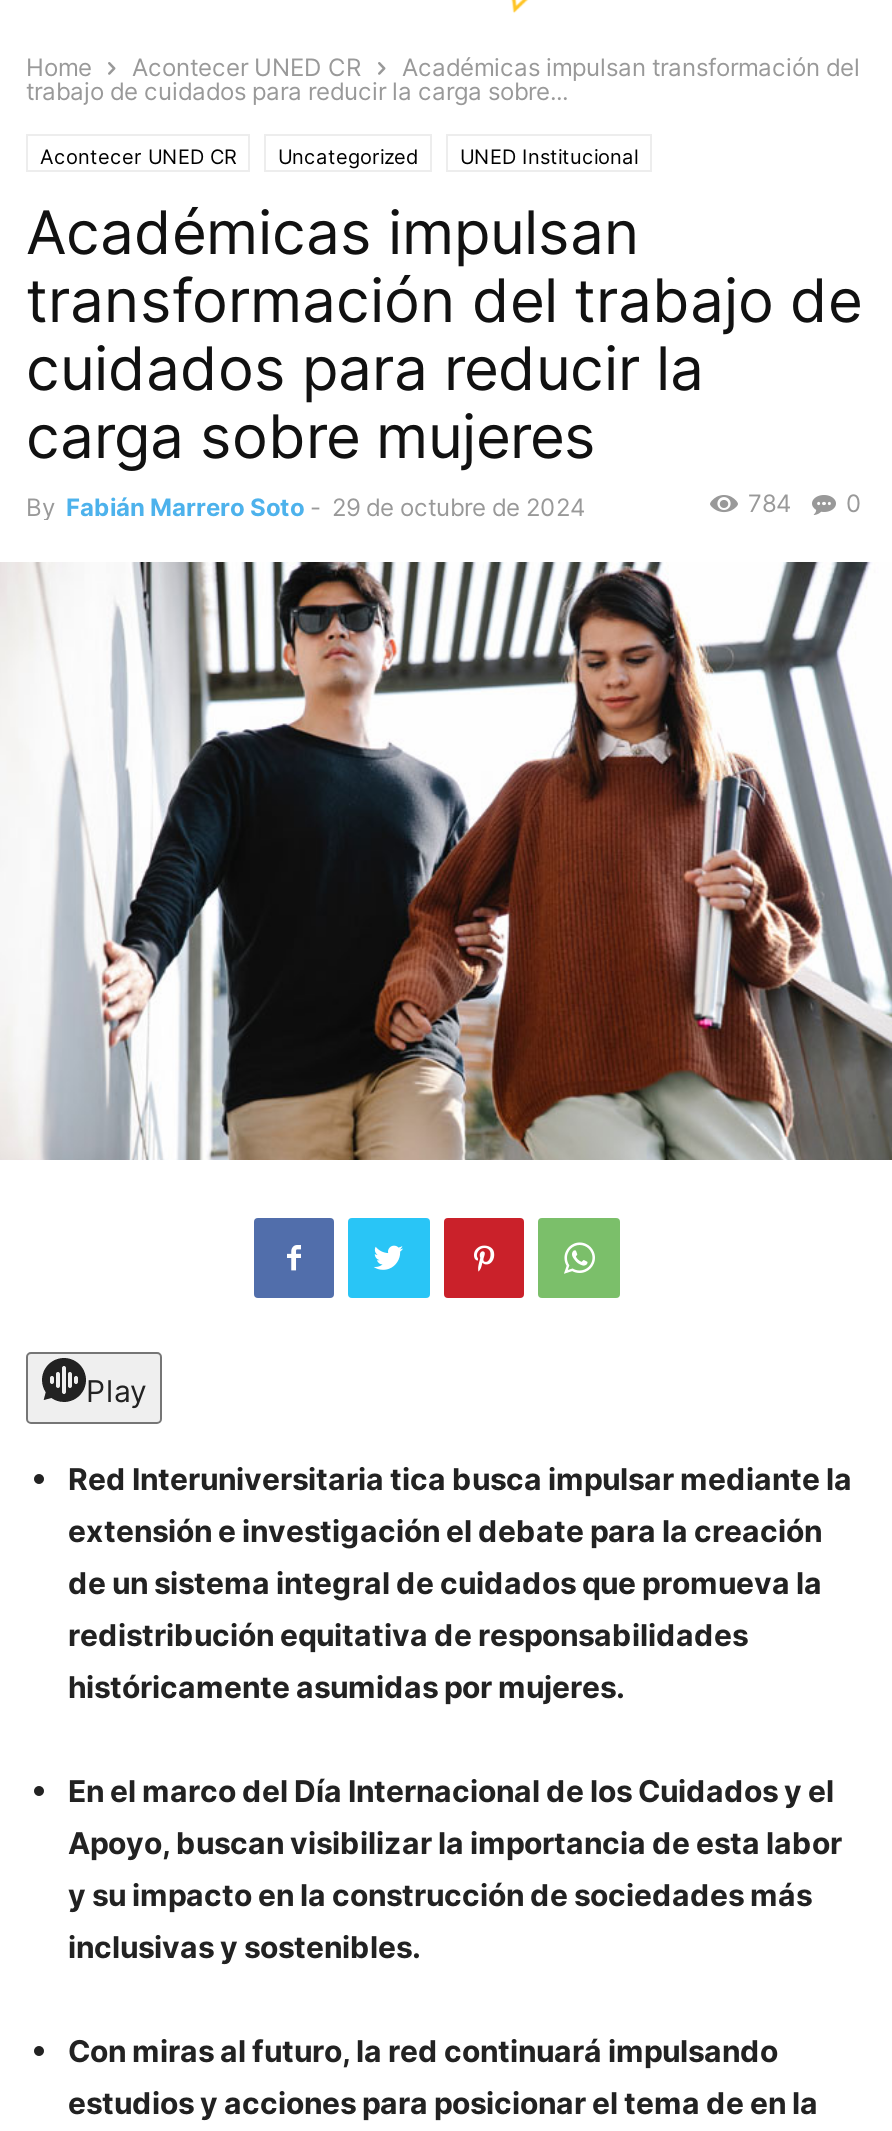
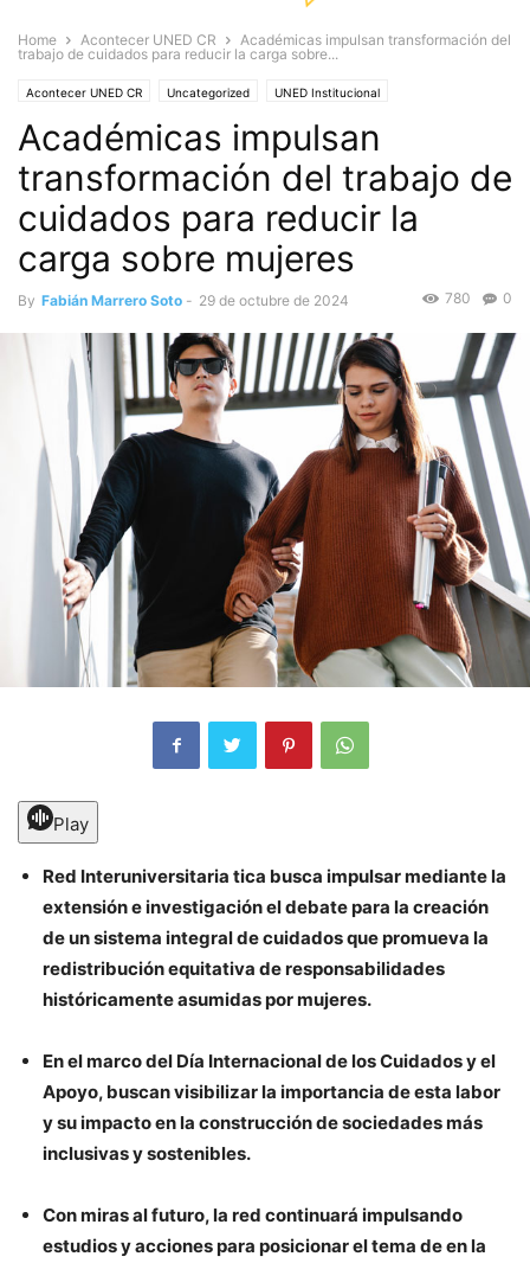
- 784 0
+ 780 0
